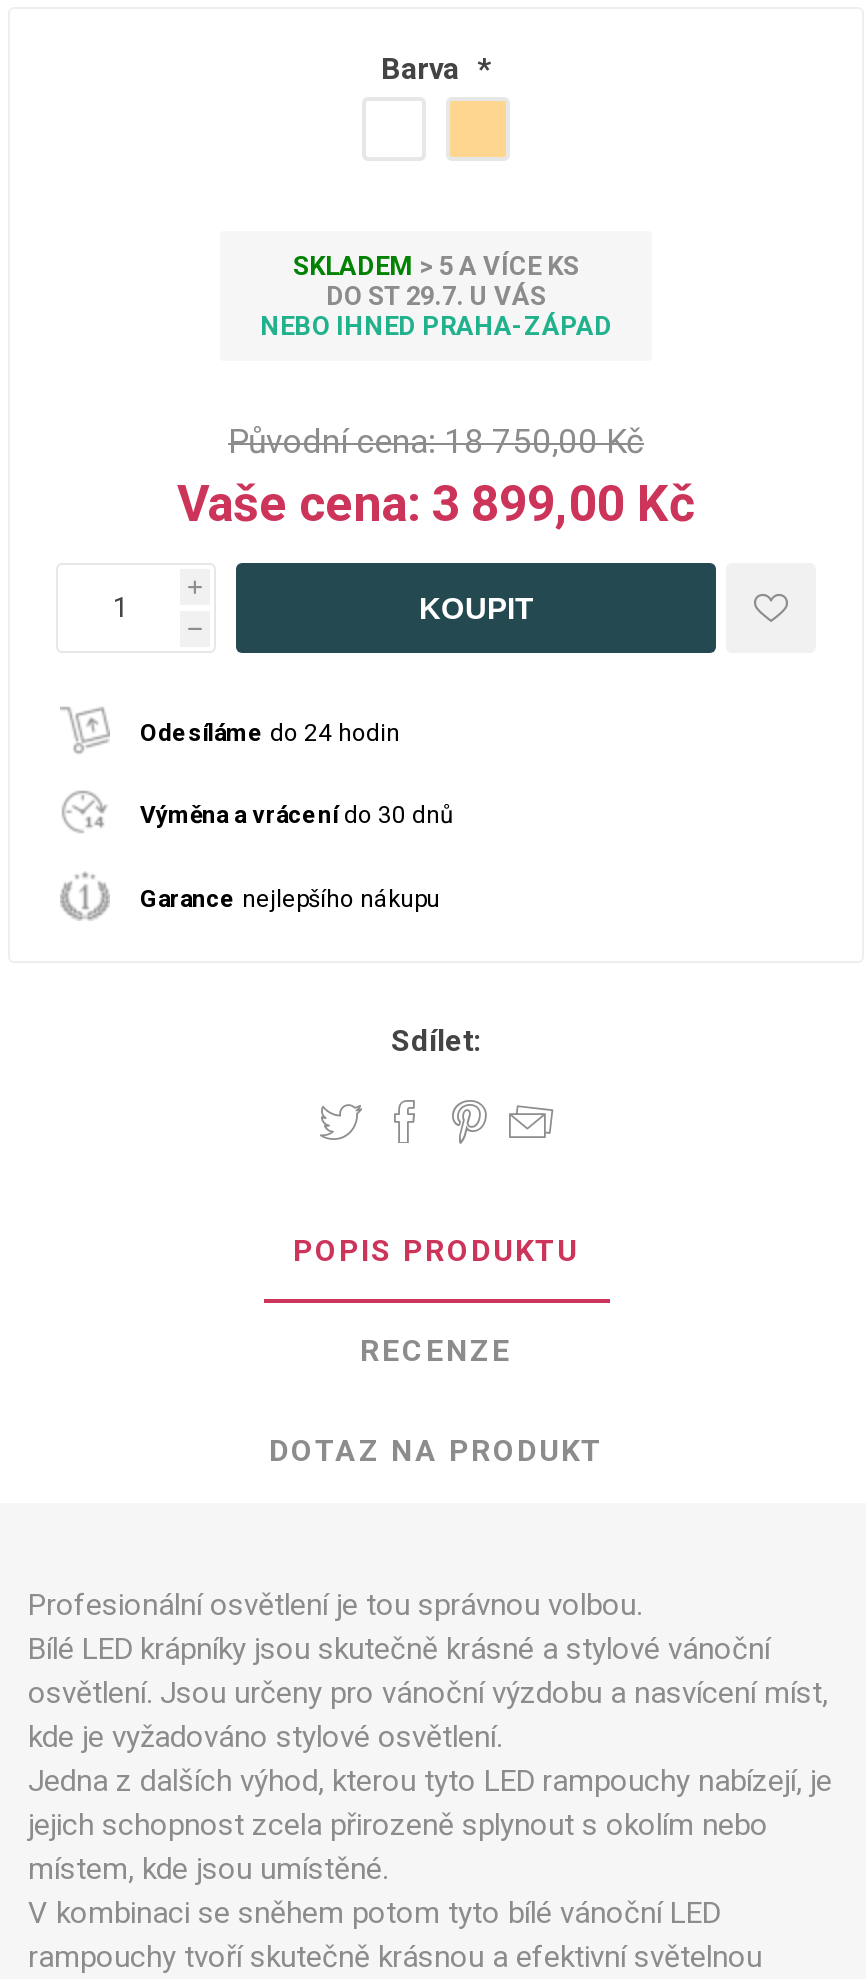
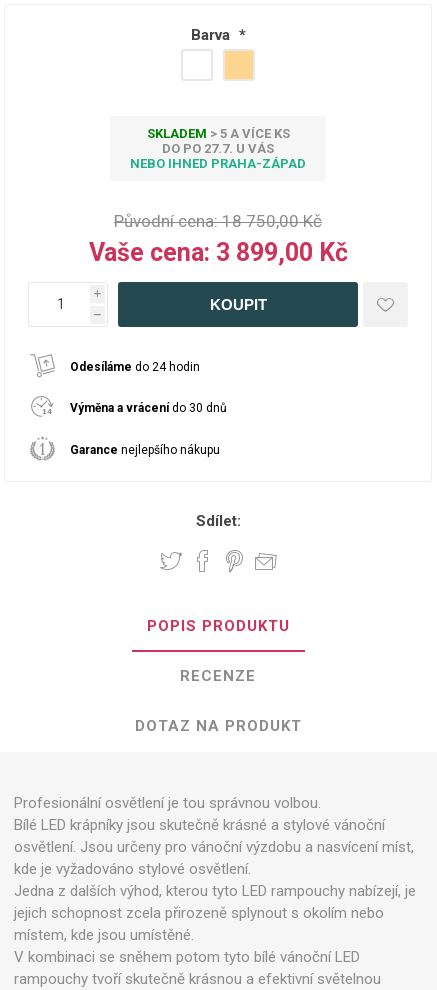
- DO ST 29.7. U VÁS
+ DO PO 27.7. U VÁS
